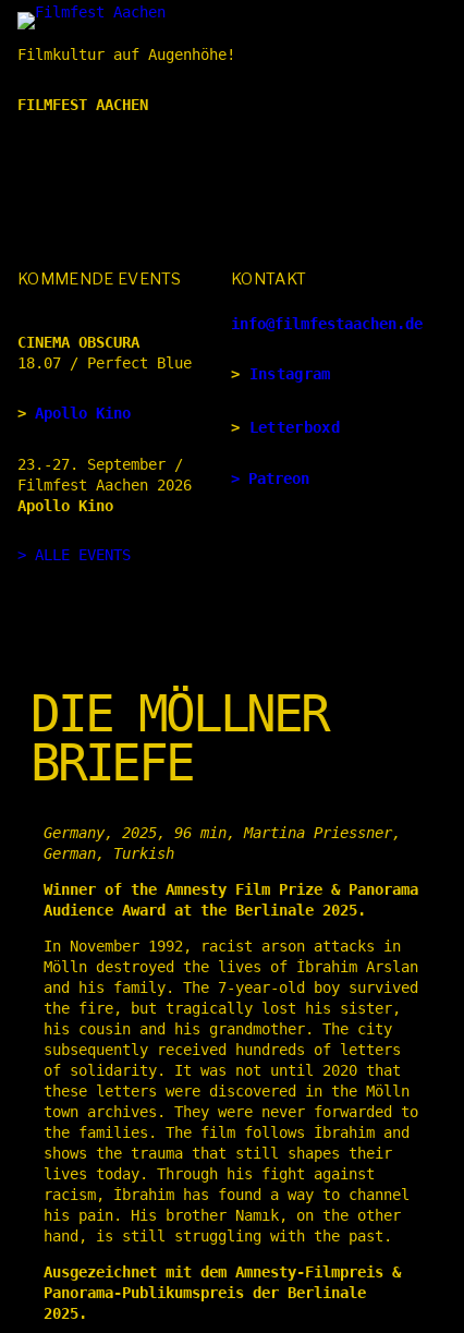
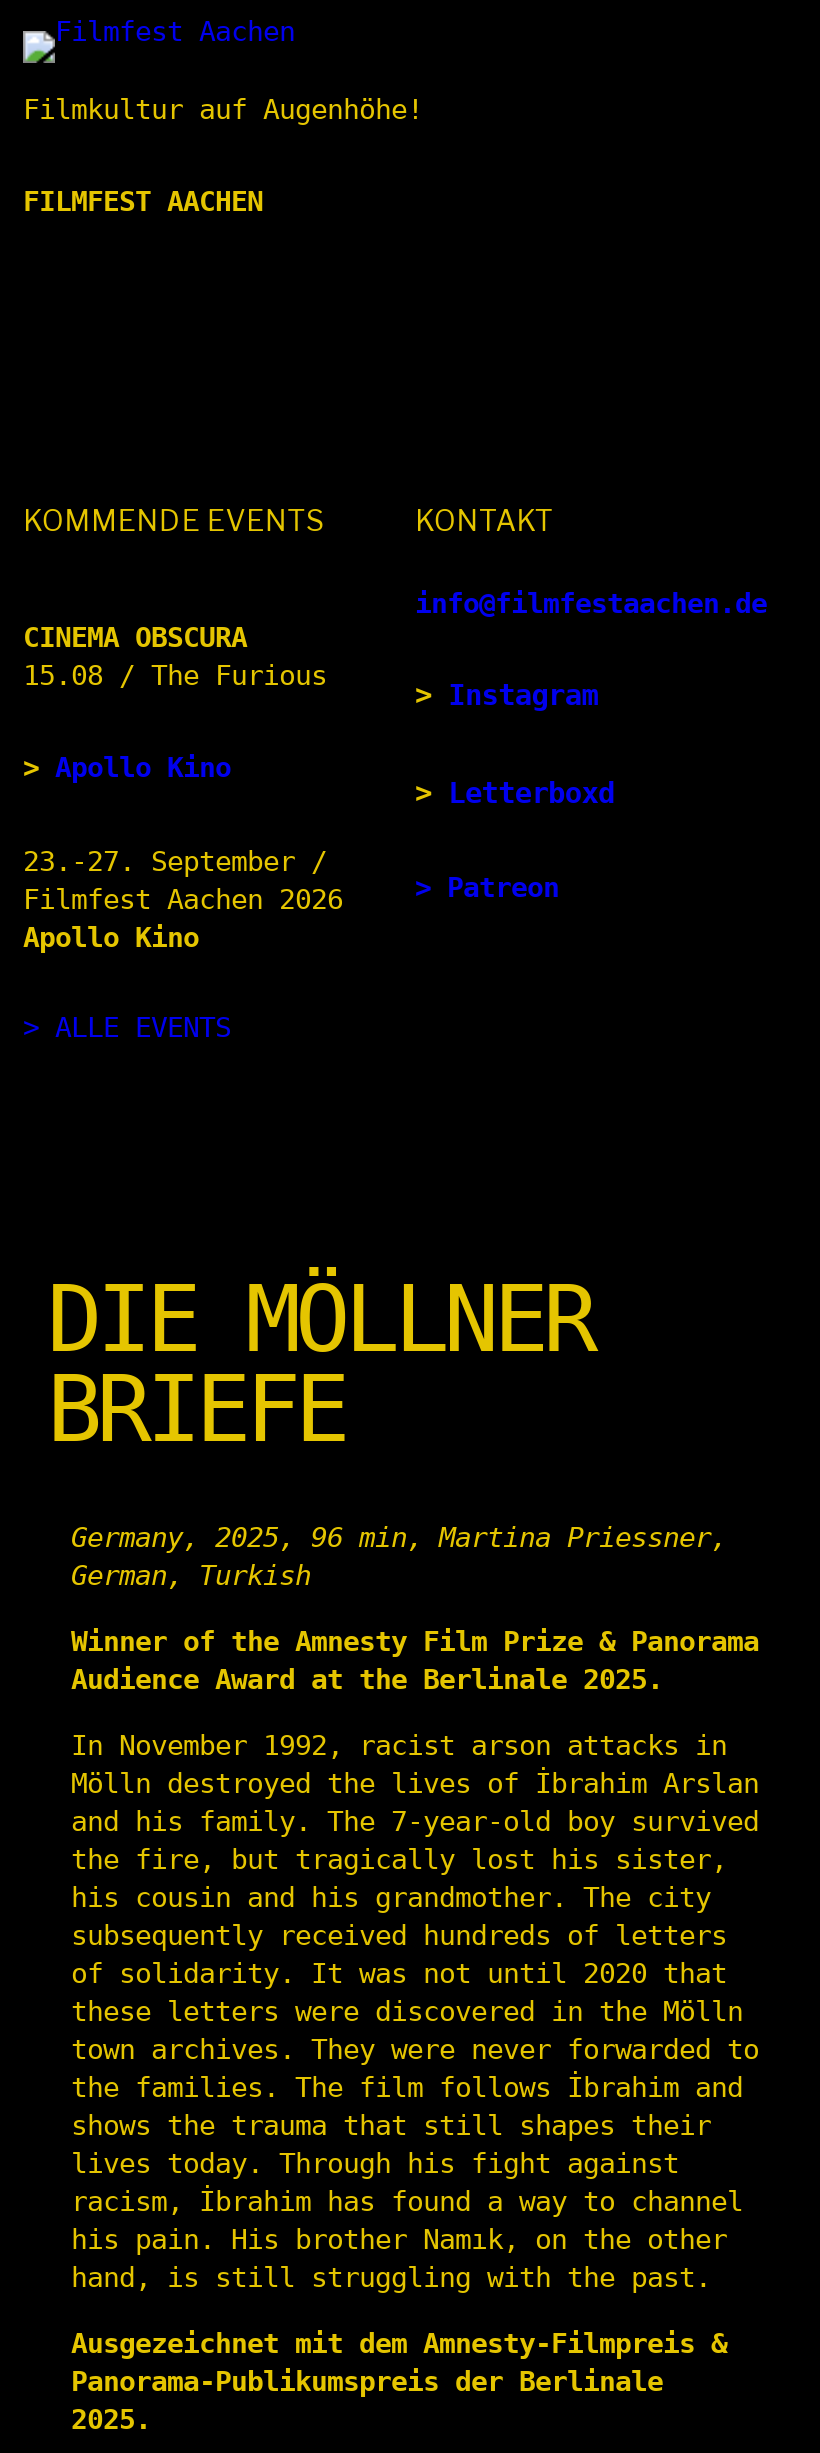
- 18.07 / Perfect Blue
+ 15.08 / The Furious
